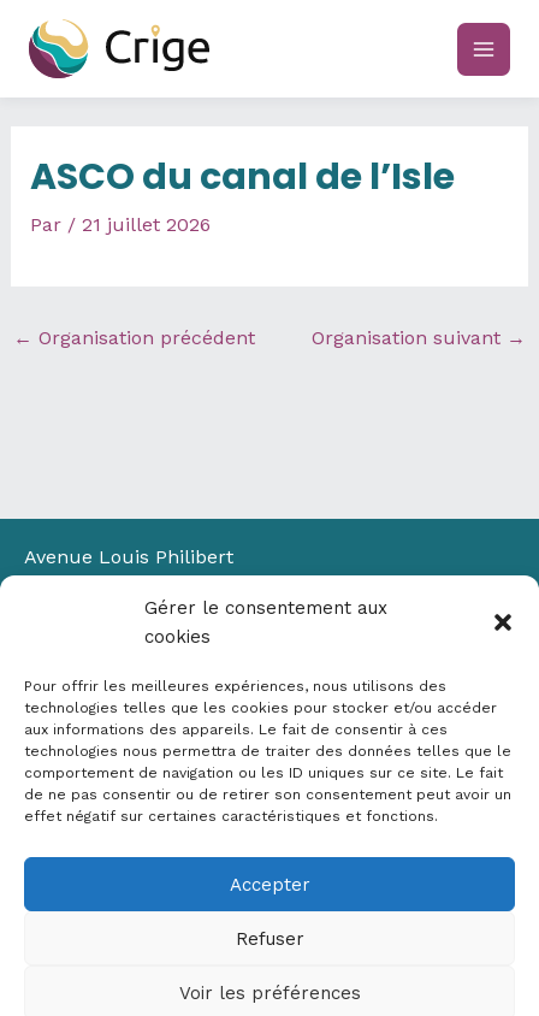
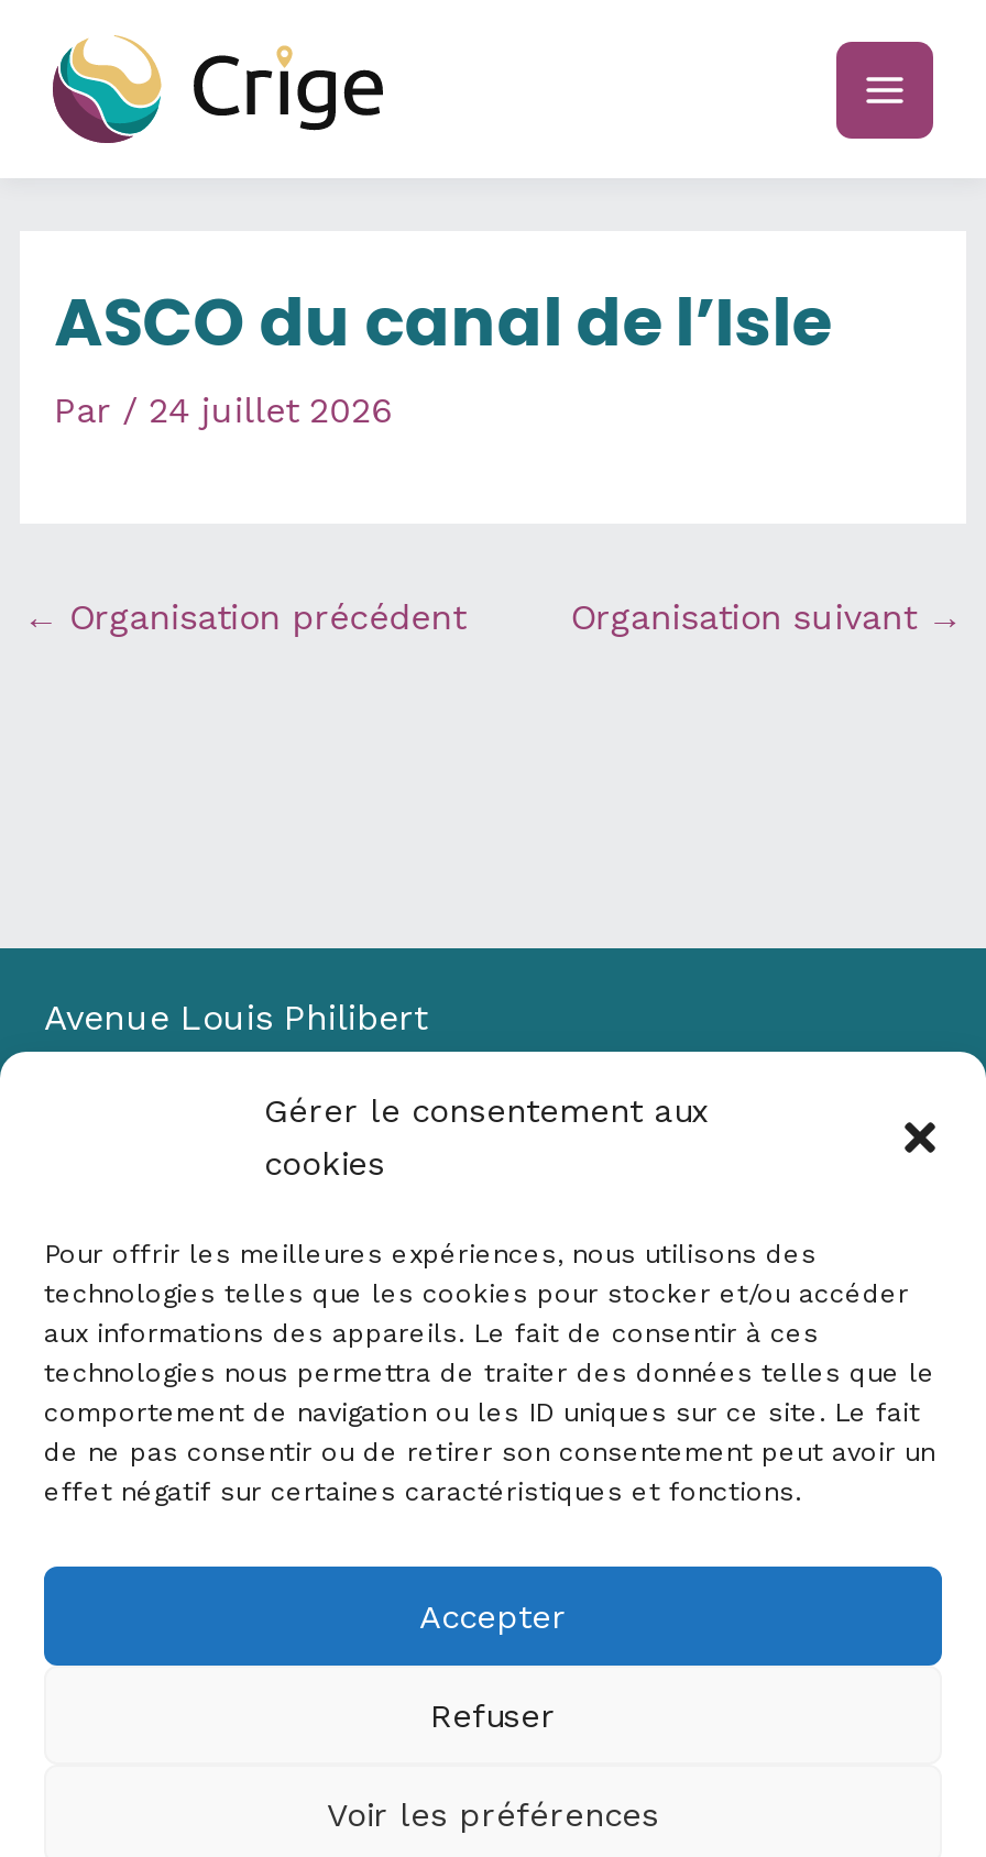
- Par / 21 juillet 2026
+ Par / 24 juillet 2026
